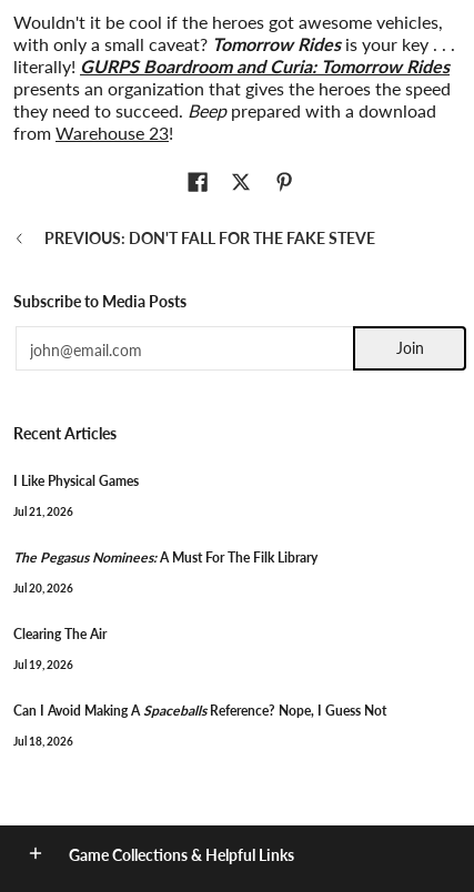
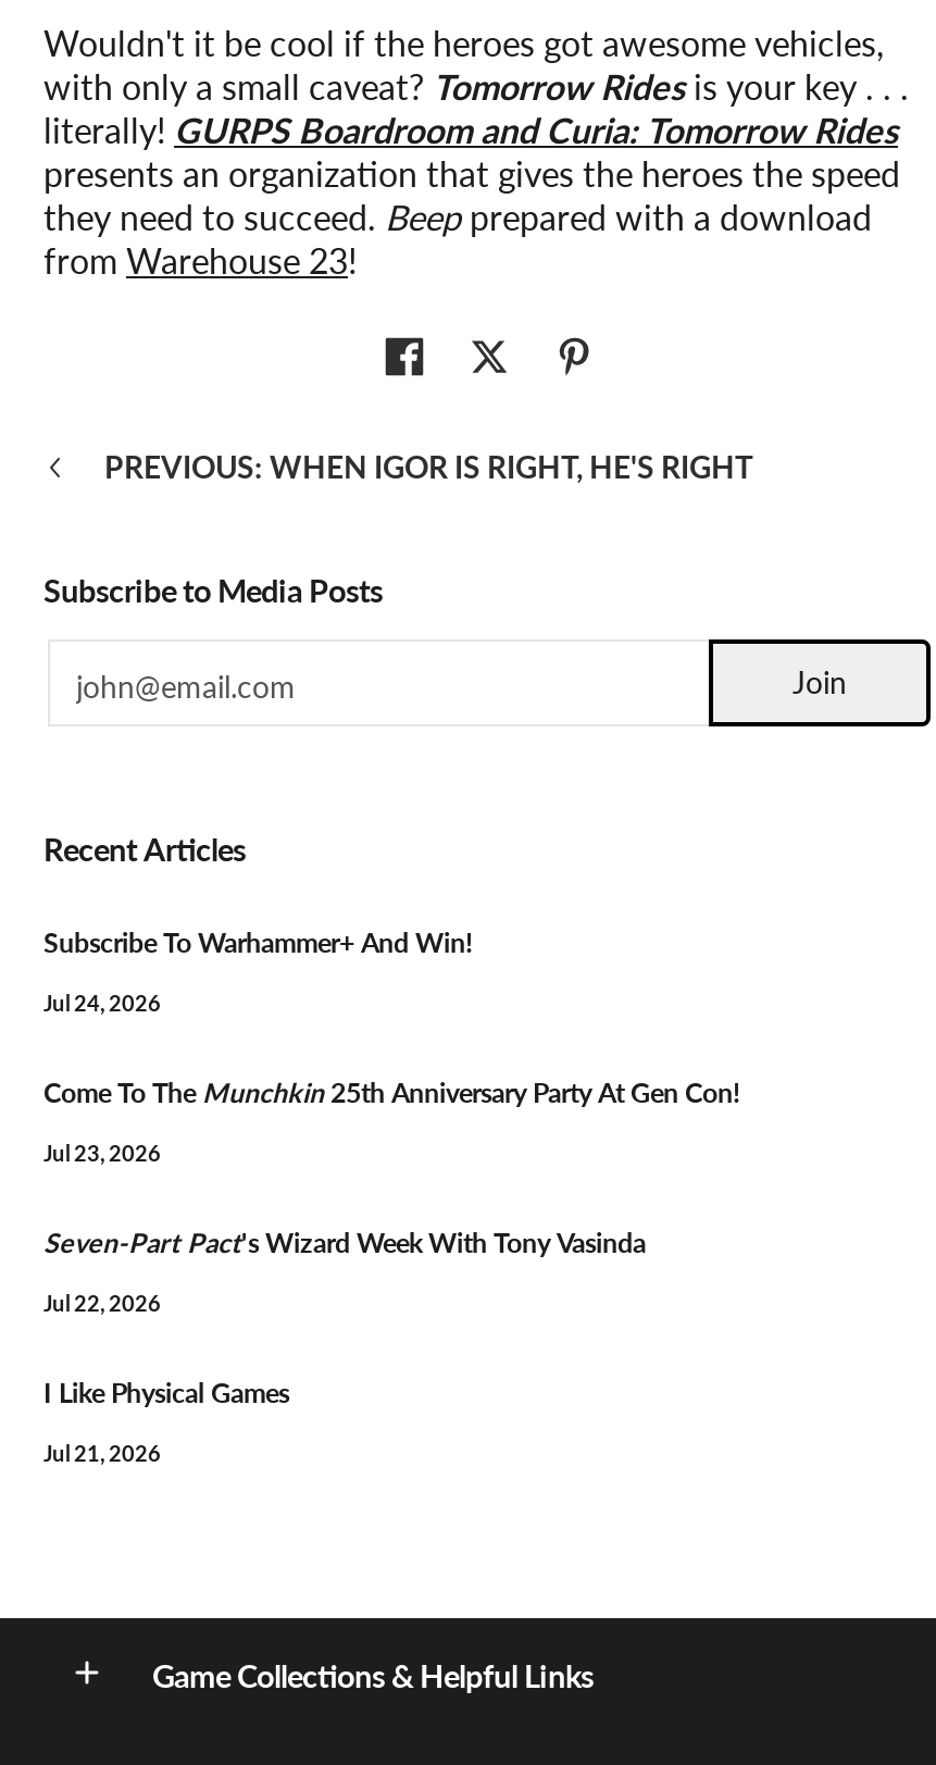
- PREVIOUS: DON'T FALL FOR THE FAKE STEVE
+ PREVIOUS: WHEN IGOR IS RIGHT, HE'S RIGHT

+ Subscribe To Warhammer+ And Win!
+ Jul 24, 2026
+ Come To The Munchkin 25th Anniversary Party At Gen Con!
+ Jul 23, 2026
+ Seven-Part Pact's Wizard Week With Tony Vasinda
+ Jul 22, 2026

moved down: I Like Physical Games | Jul 21, 2026

- The Pegasus Nominees:A Must For The Filk Library
- Jul 20, 2026
- Clearing The Air
- Jul 19, 2026
- Can I Avoid Making A Spaceballs Reference? Nope, I Guess Not
- Jul 18, 2026
